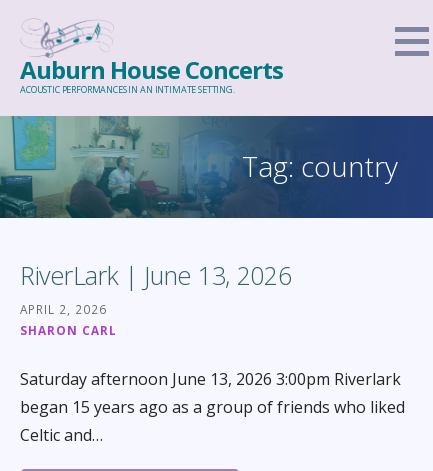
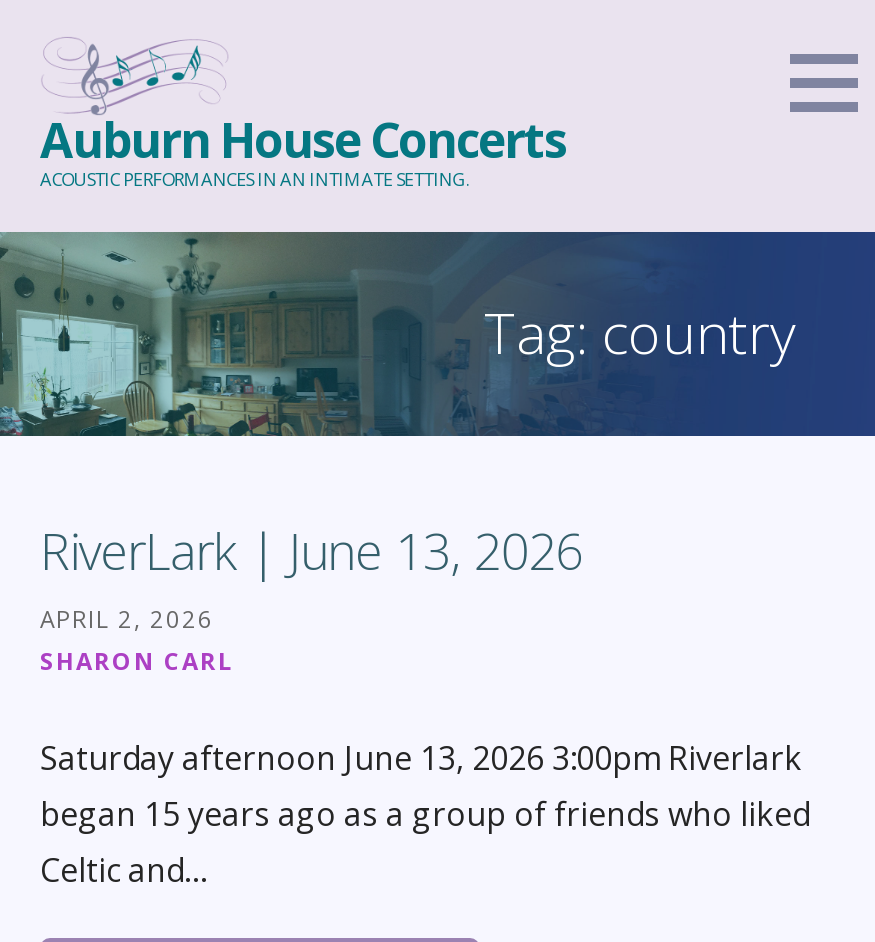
- [image]
+ [image]
